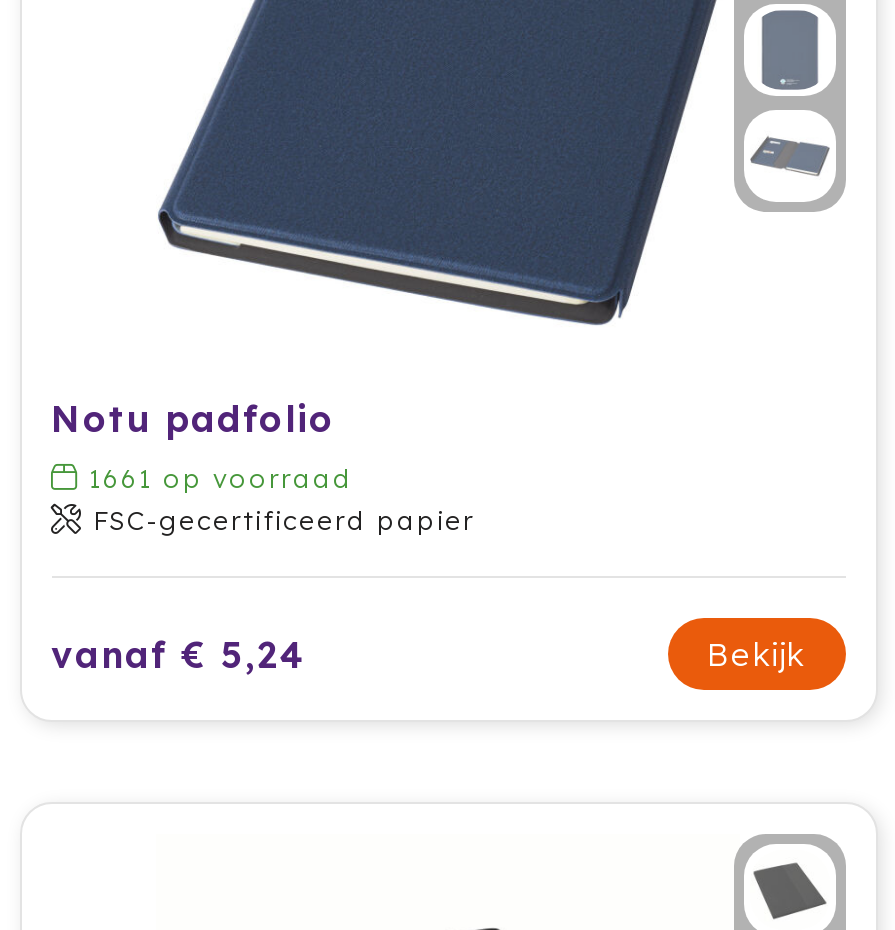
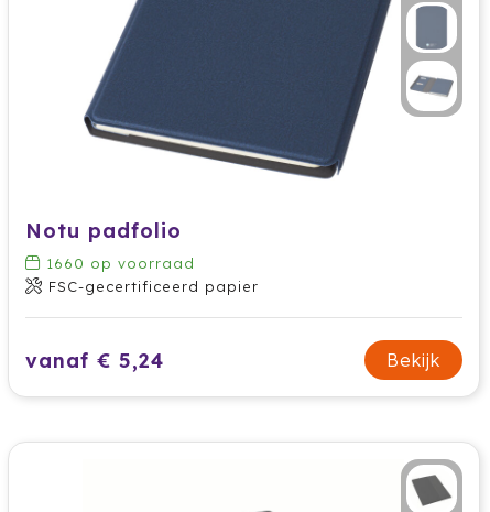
- 1661 op voorraad
+ 1660 op voorraad
